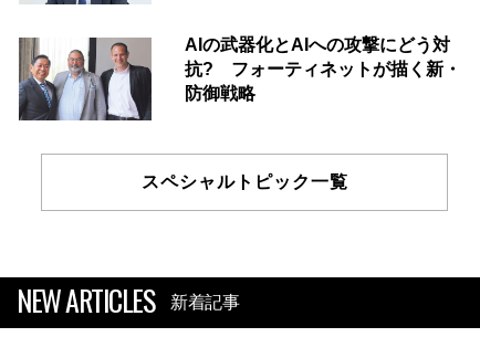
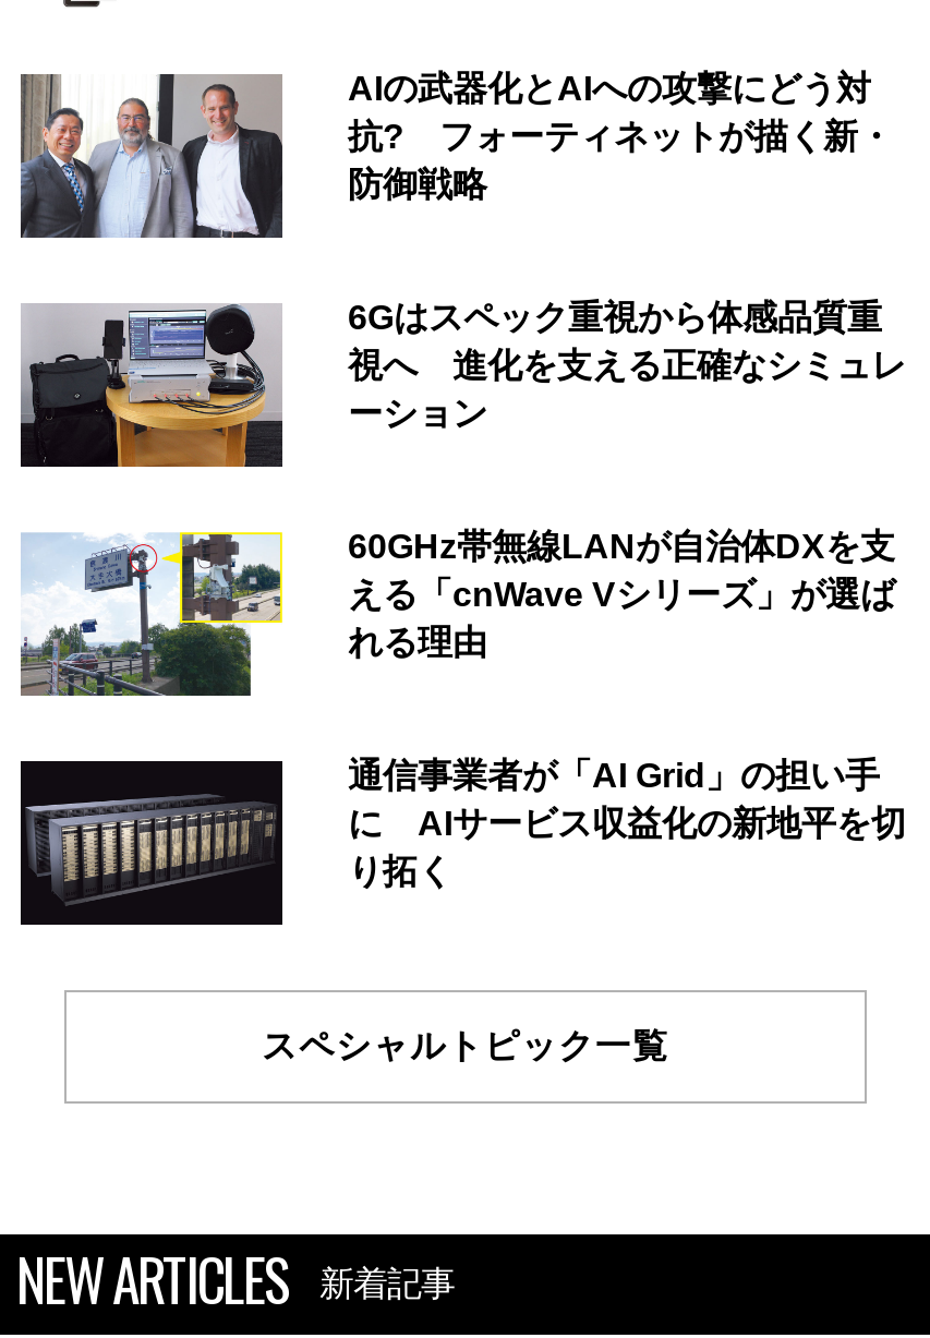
+ [image]
+ 6Gはスペック重視から体感品質重
+ 視へ 進化を支える正確なシミュレ
+ ーション

+ [image]
+ 60GHz帯無線LANが自治体DXを支
+ える「cnWave Vシリーズ」が選ば
+ れる理由

+ [image]
+ 通信事業者が「AI Grid」の担い手
+ に AIサービス収益化の新地平を切
+ り拓く
